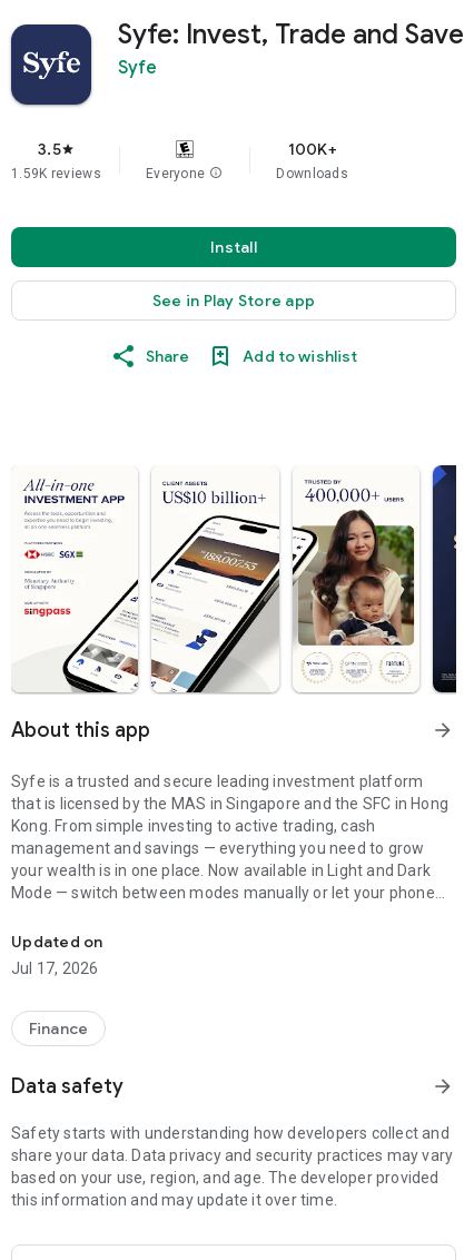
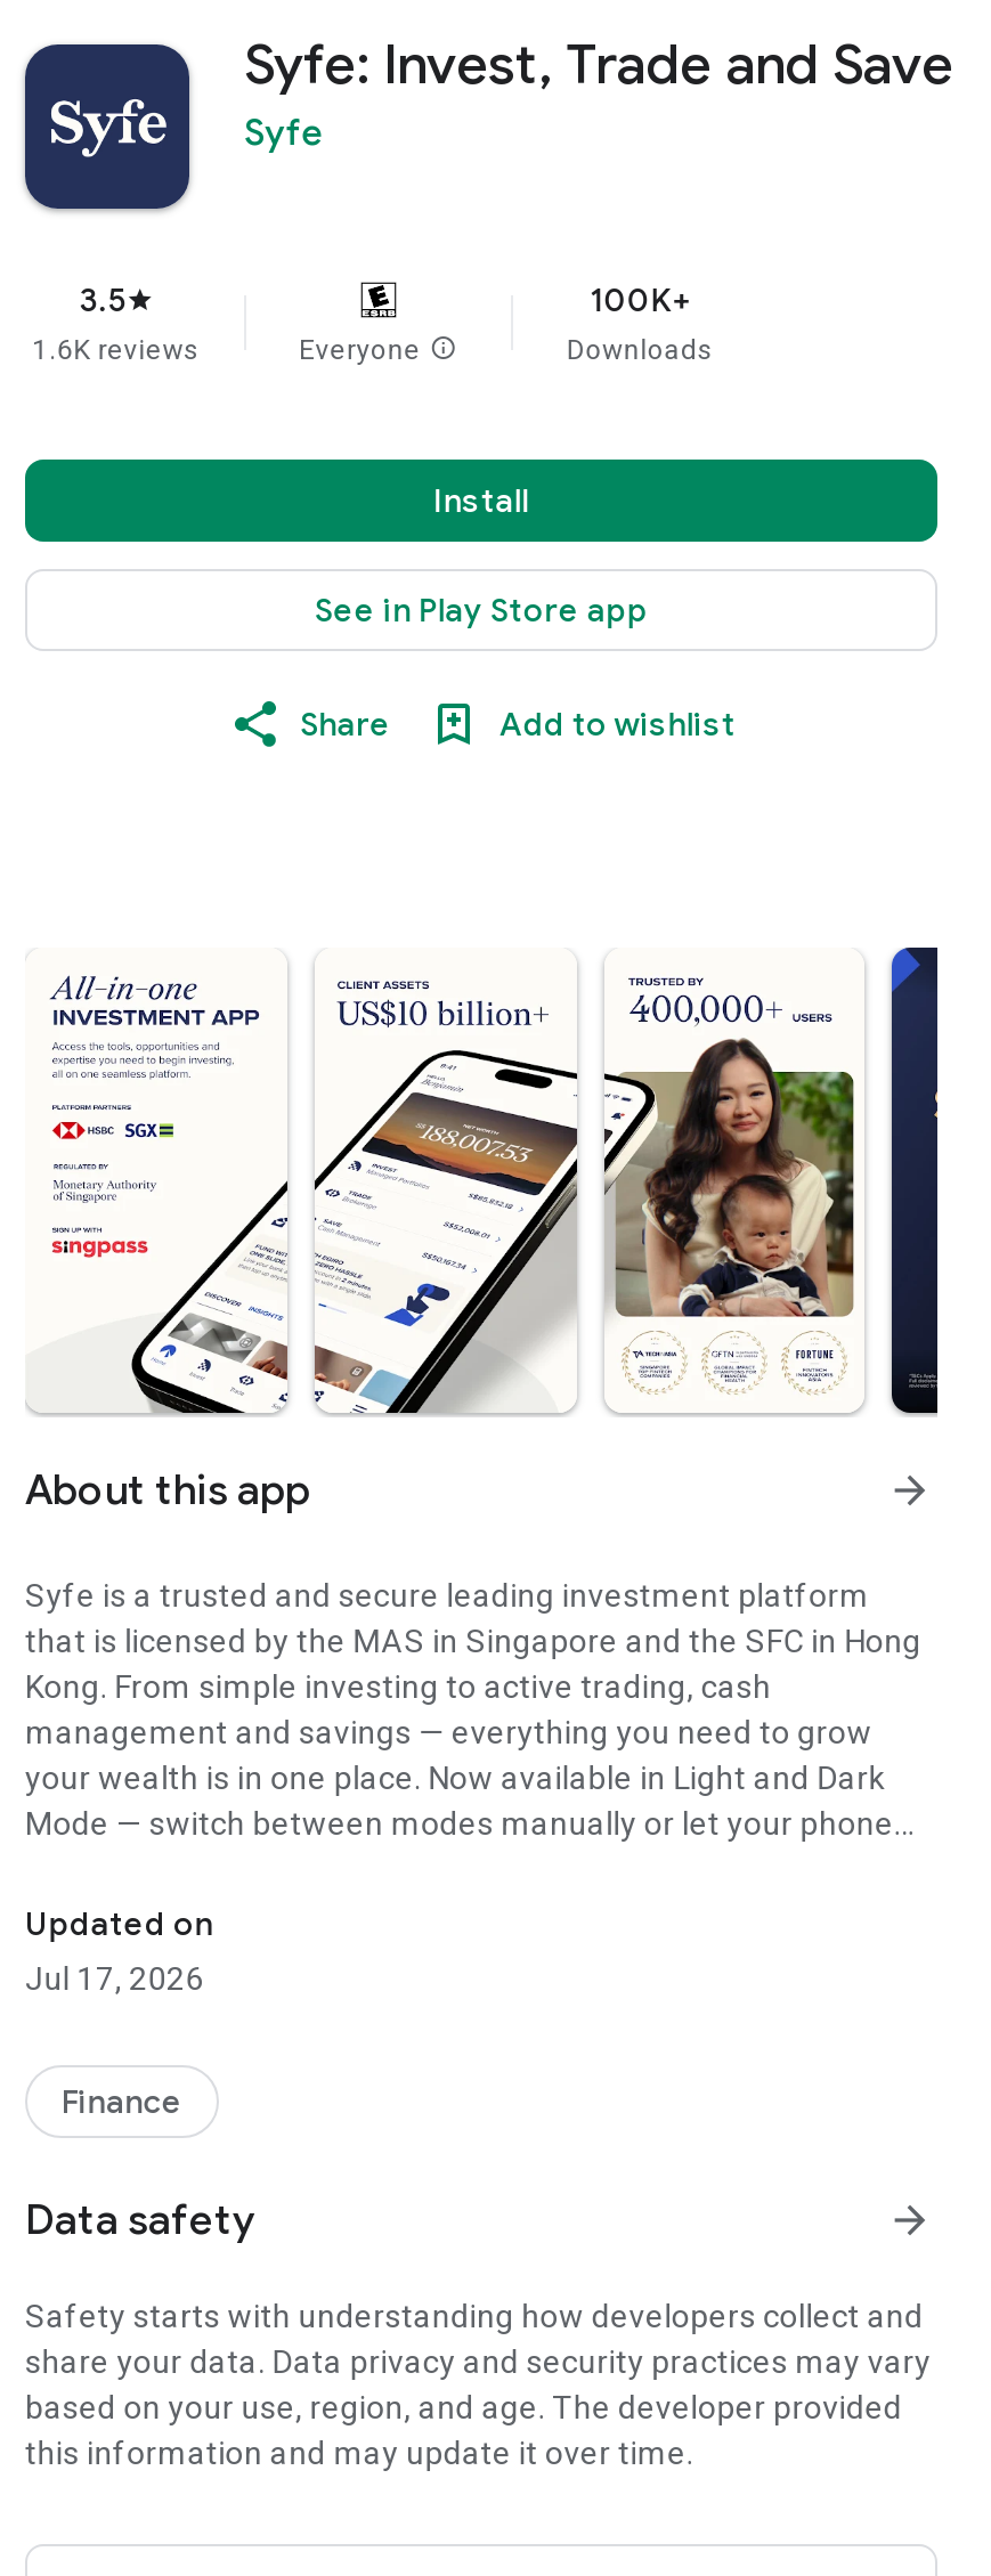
- 1.59K reviews
+ 1.6K reviews
